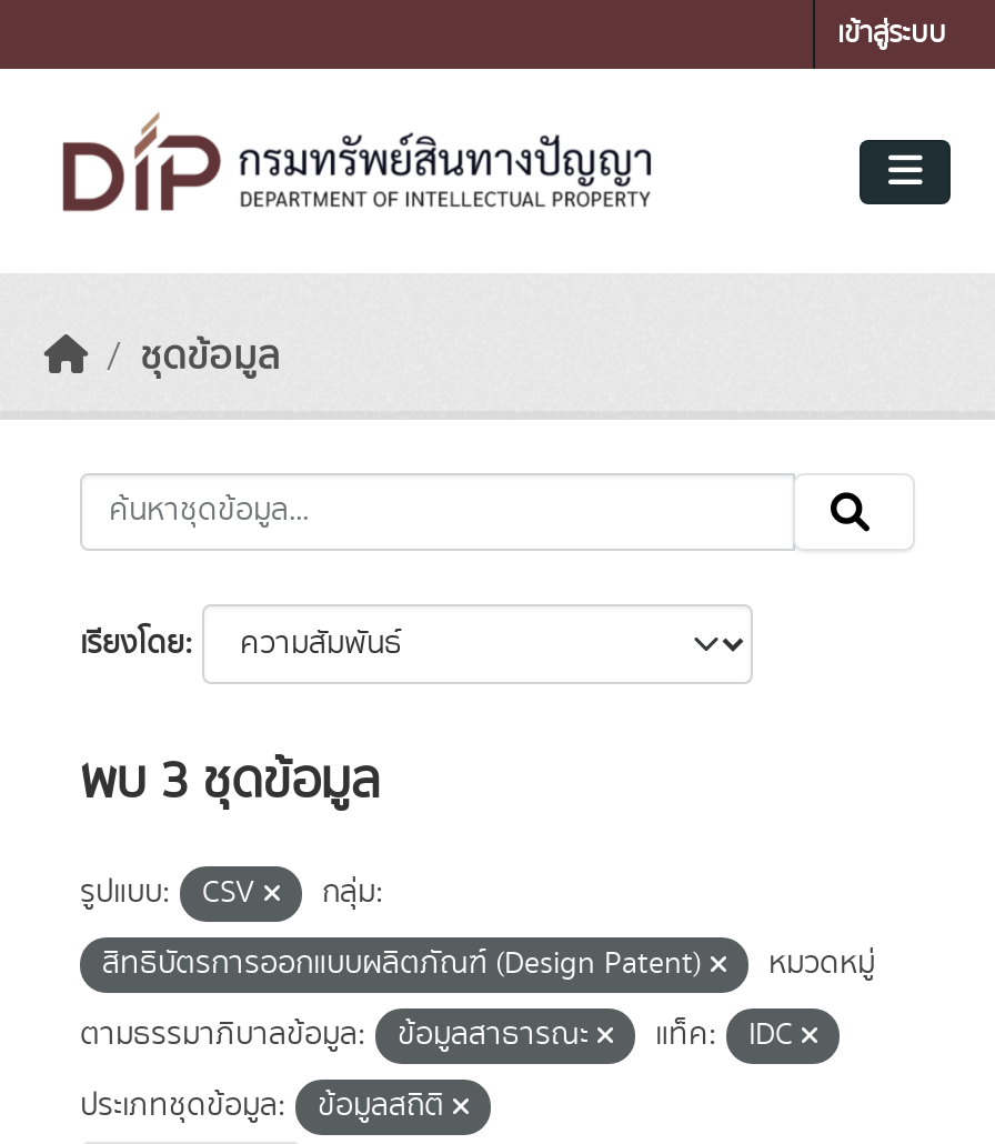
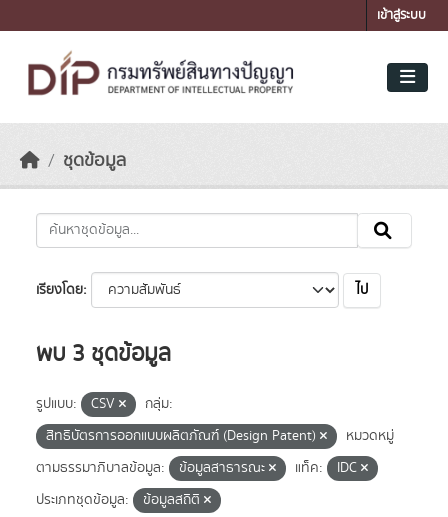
+ ไป
